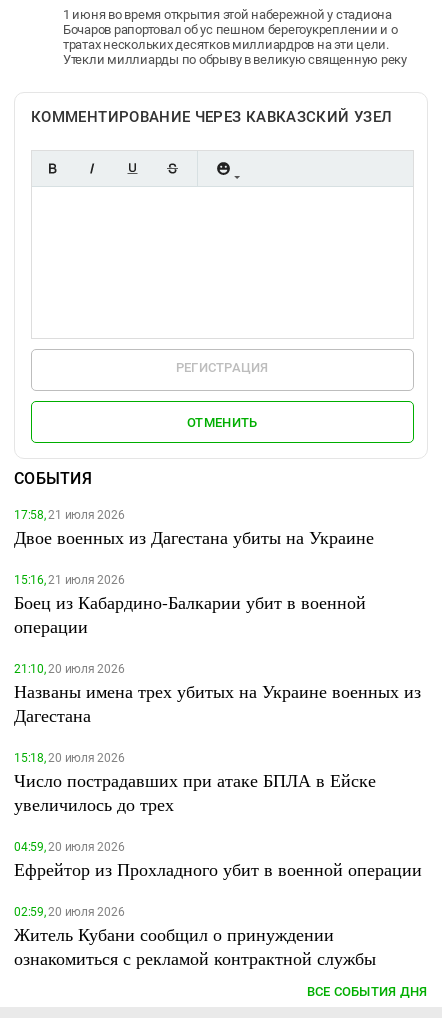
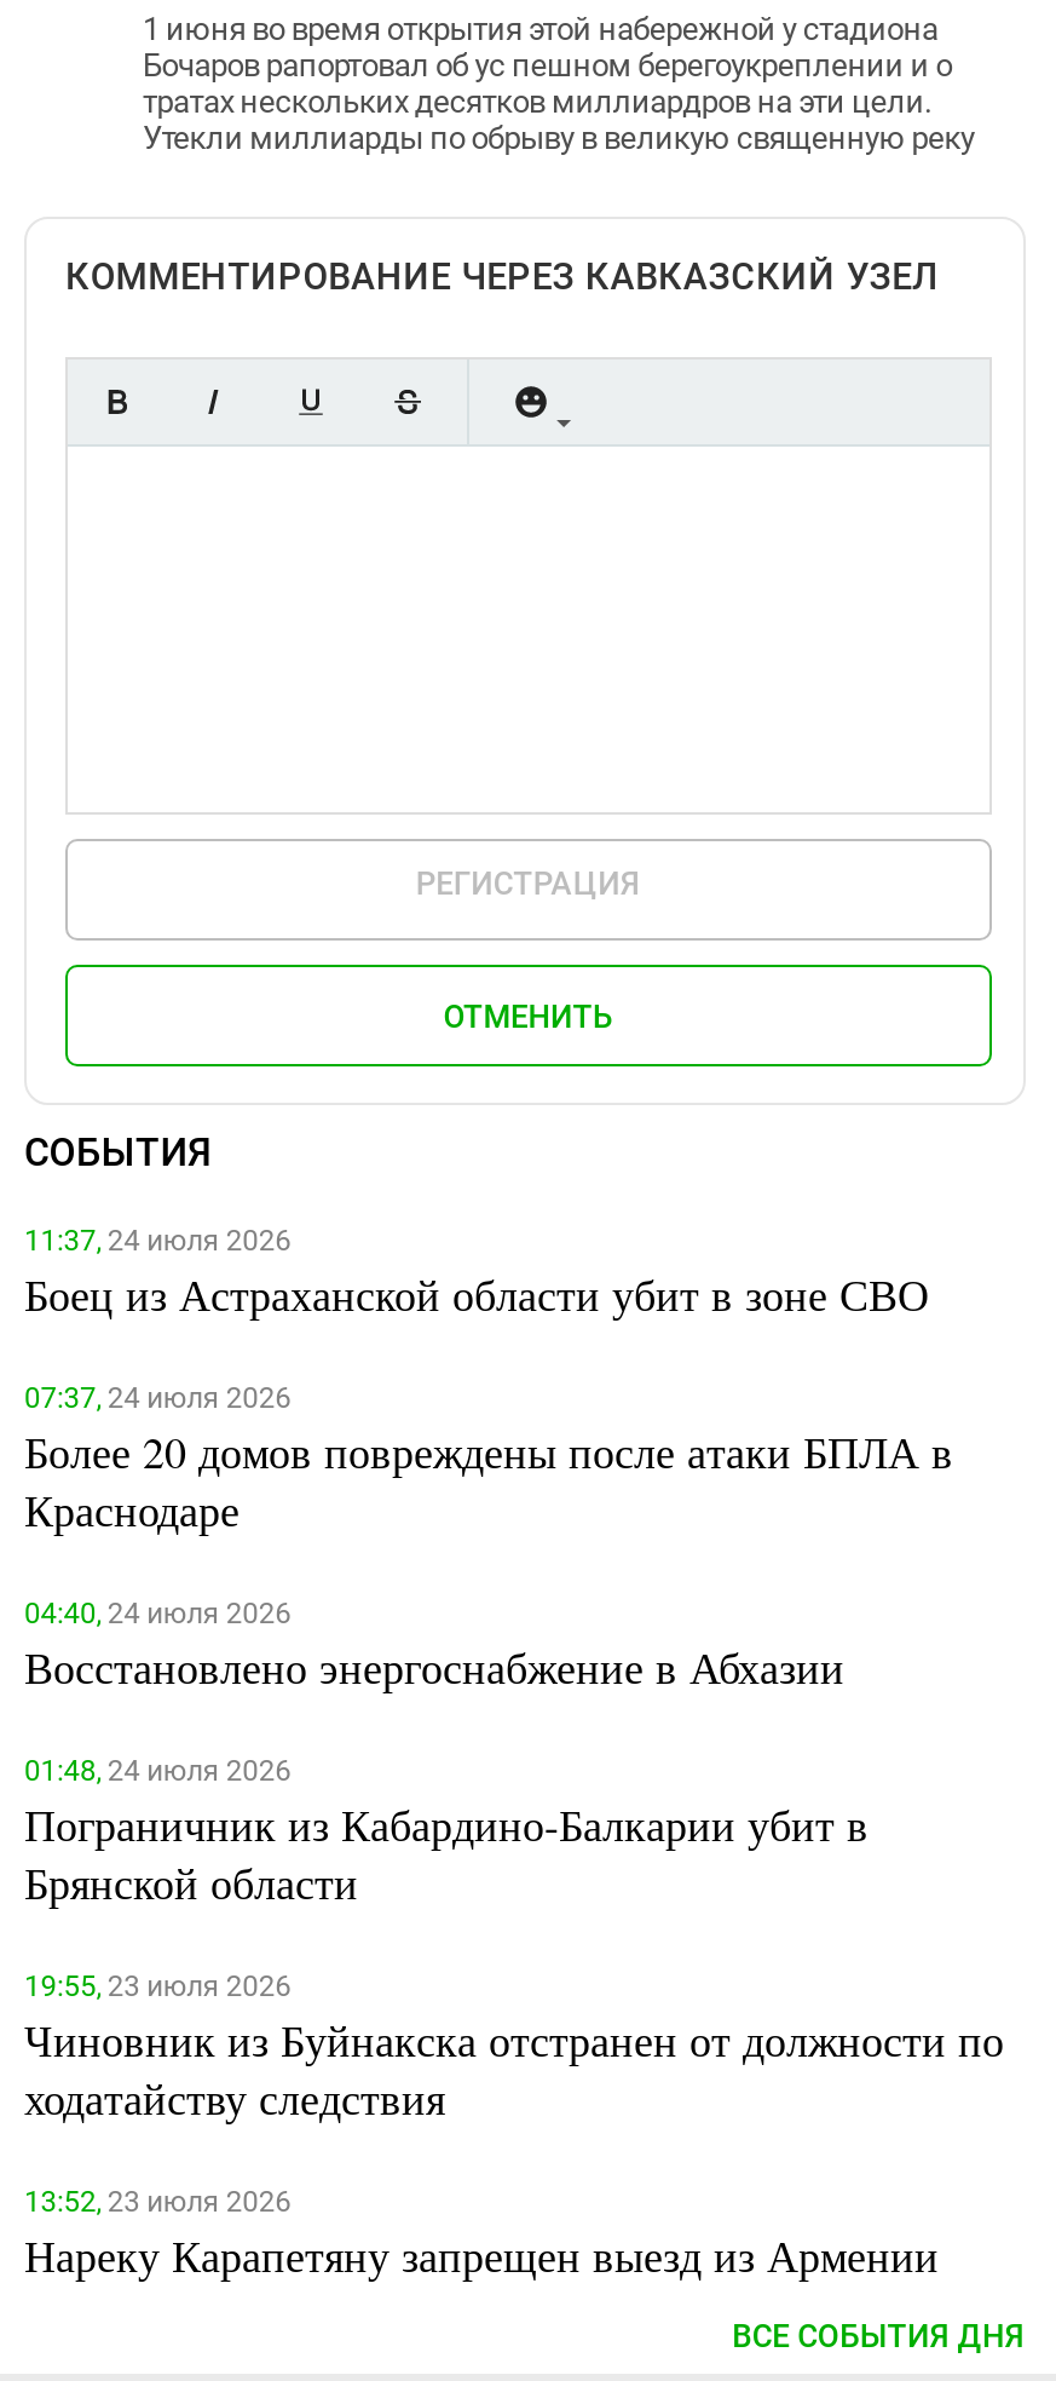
- 17:58, 21 июля 2026
- Двое военных из Дагестана убиты на Украине
+ 11:37, 24 июля 2026
+ Боец из Астраханской области убит в зоне СВО

- 15:16, 21 июля 2026
- Боец из Кабардино-Балкарии убит в военной
- операции
+ 07:37, 24 июля 2026
+ Более 20 домов повреждены после атаки БПЛА в
+ Краснодаре

- 21:10, 20 июля 2026
- Названы имена трех убитых на Украине военных из
- Дагестана
+ 04:40, 24 июля 2026
+ Восстановлено энергоснабжение в Абхазии

- 15:18, 20 июля 2026
- Число пострадавших при атаке БПЛА в Ейске
- увеличилось до трех
+ 01:48, 24 июля 2026
+ Пограничник из Кабардино-Балкарии убит в
+ Брянской области

- 04:59, 20 июля 2026
- Ефрейтор из Прохладного убит в военной операции
+ 19:55, 23 июля 2026
+ Чиновник из Буйнакска отстранен от должности по
+ ходатайству следствия

- 02:59, 20 июля 2026
- Житель Кубани сообщил о принуждении
- ознакомиться с рекламой контрактной службы
+ 13:52, 23 июля 2026
+ Нареку Карапетяну запрещен выезд из Армении
